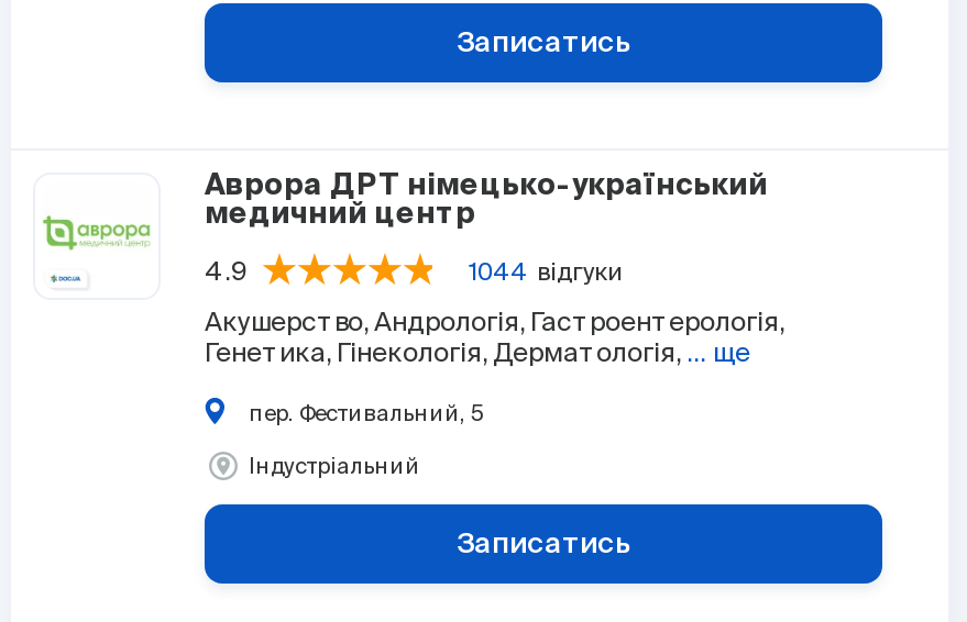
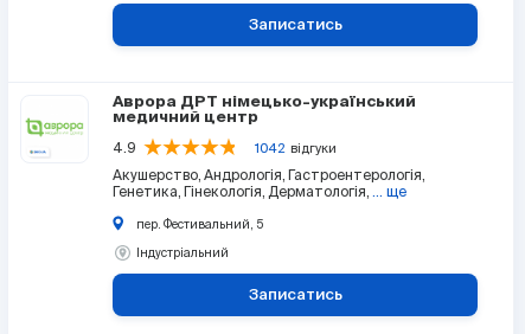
- 1044 відгуки
+ 1042 відгуки
